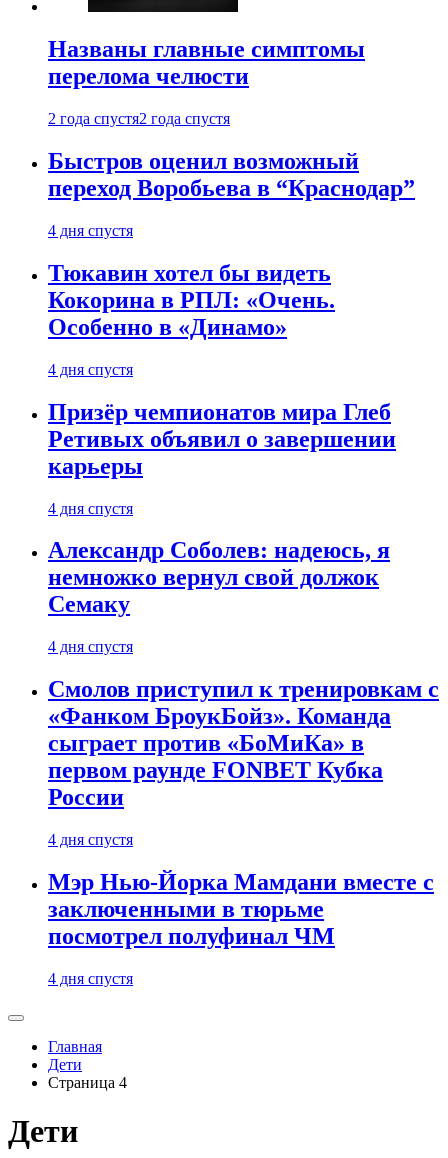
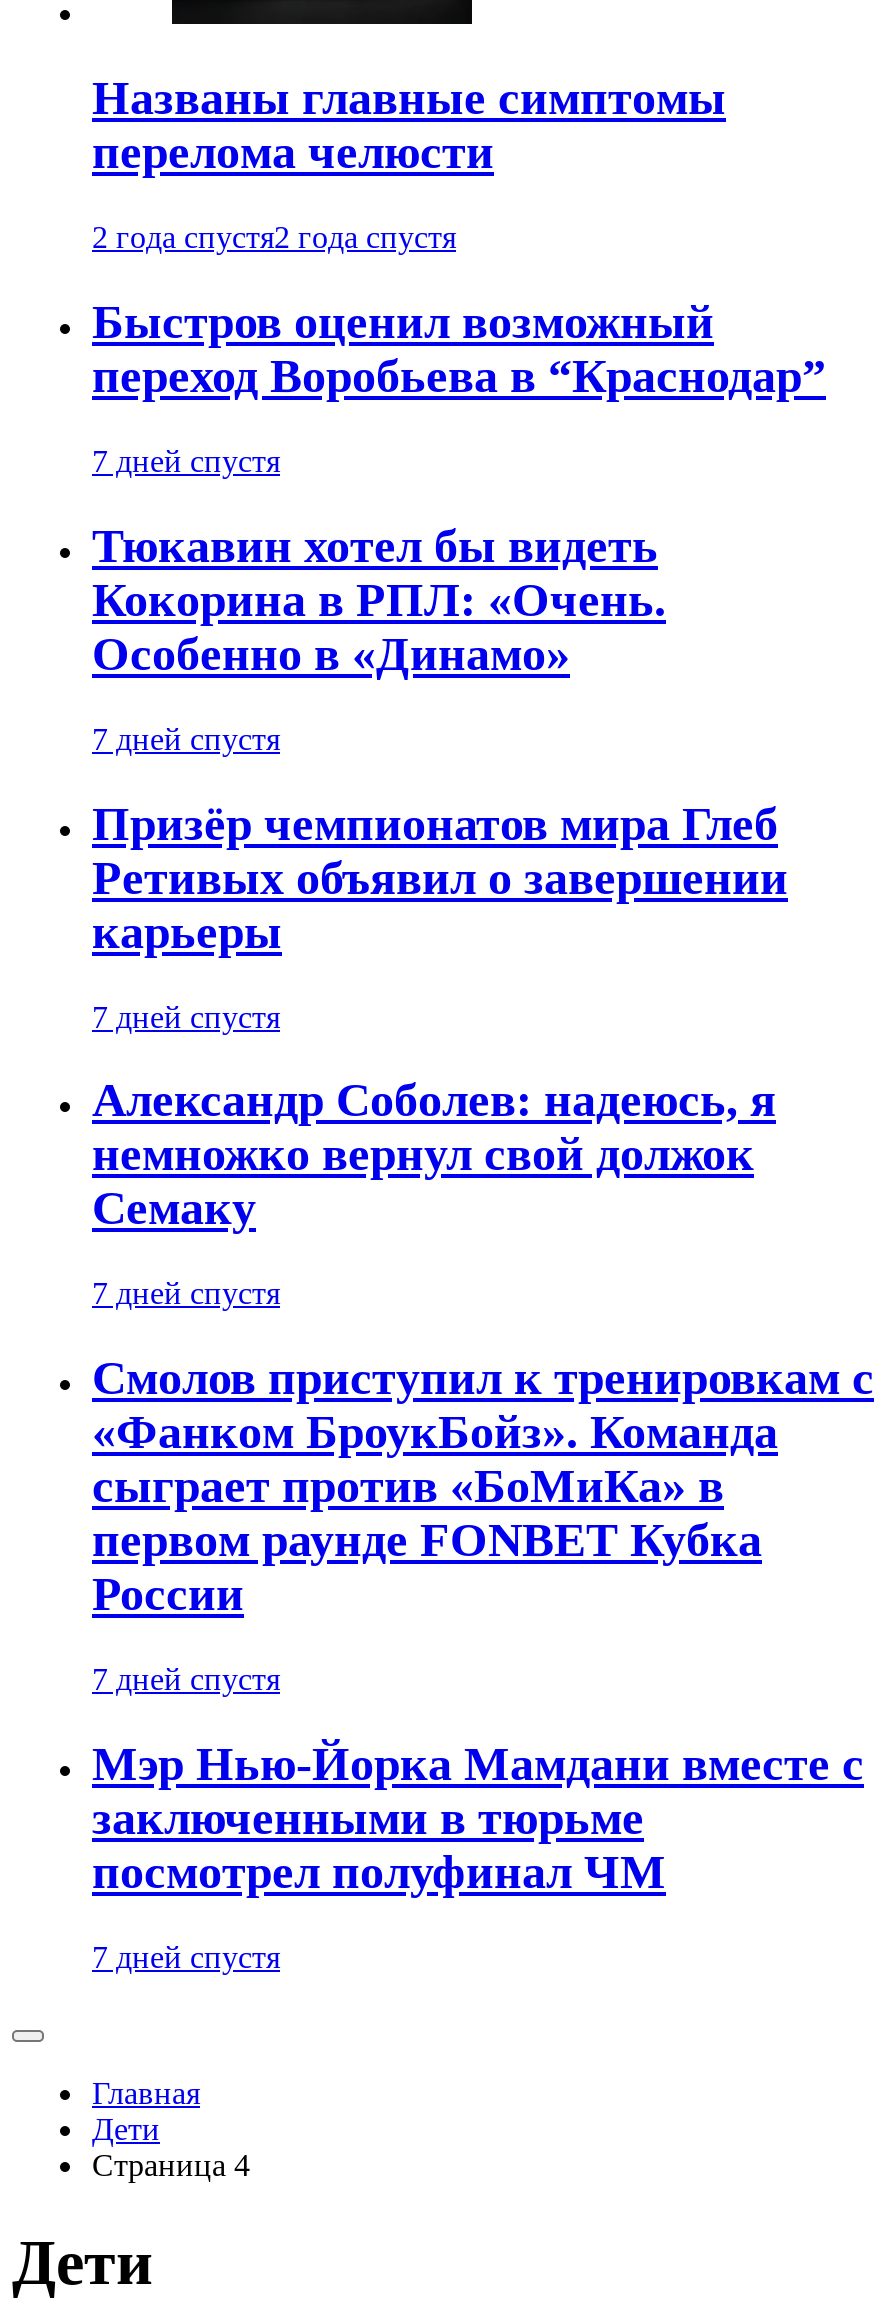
- 4 дня спустя
+ 7 дней спустя

- 4 дня спустя
+ 7 дней спустя

- 4 дня спустя
+ 7 дней спустя

- 4 дня спустя
+ 7 дней спустя

- 4 дня спустя
+ 7 дней спустя

- 4 дня спустя
+ 7 дней спустя
